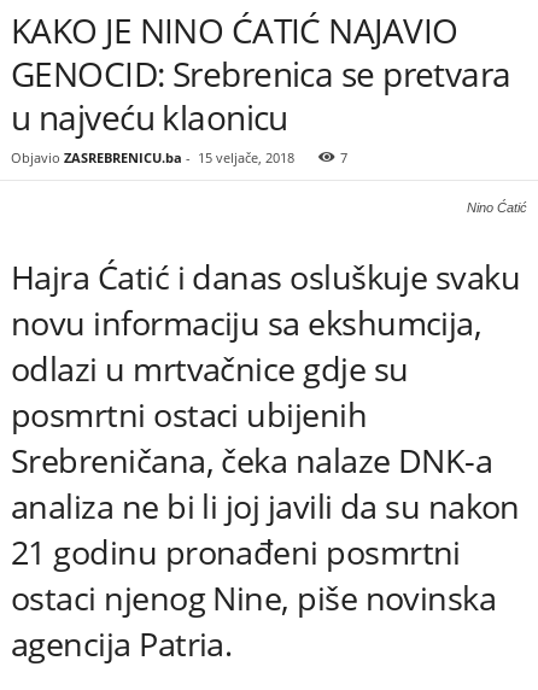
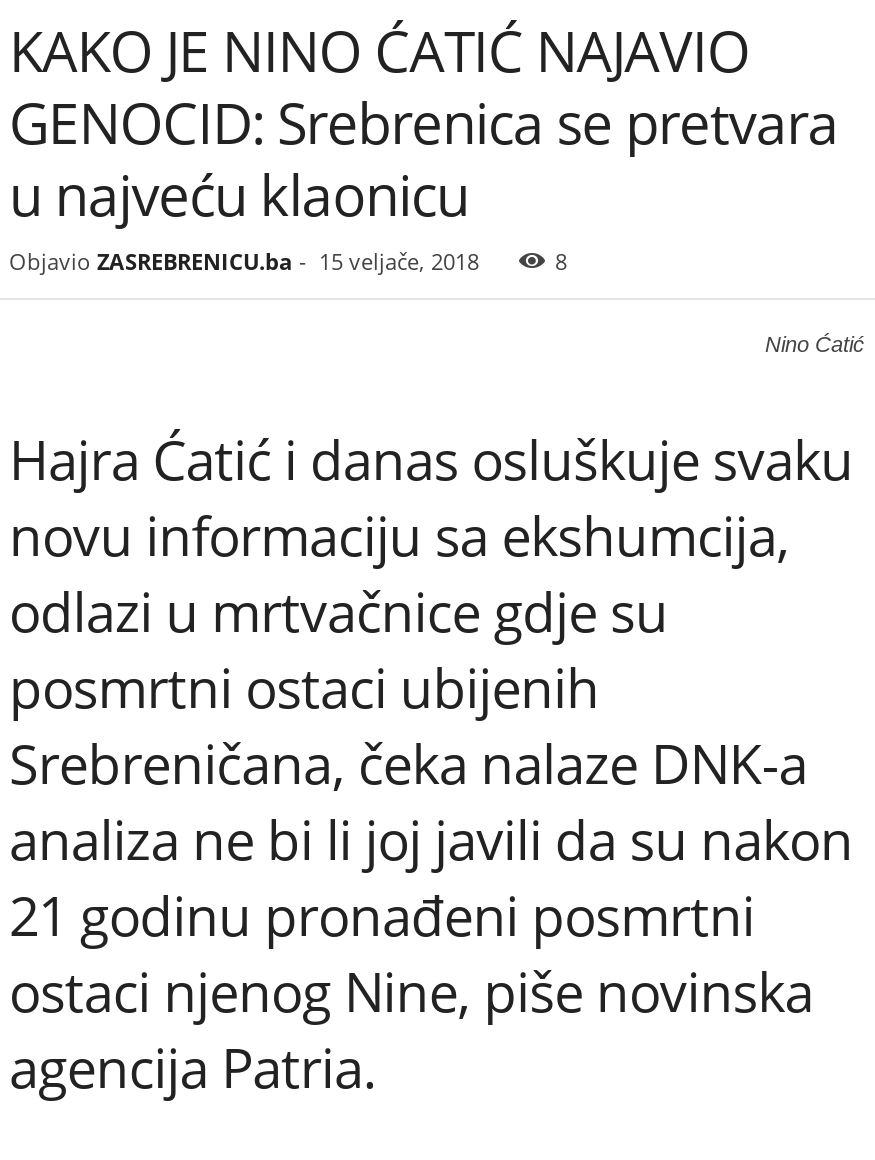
- 7
+ 8
